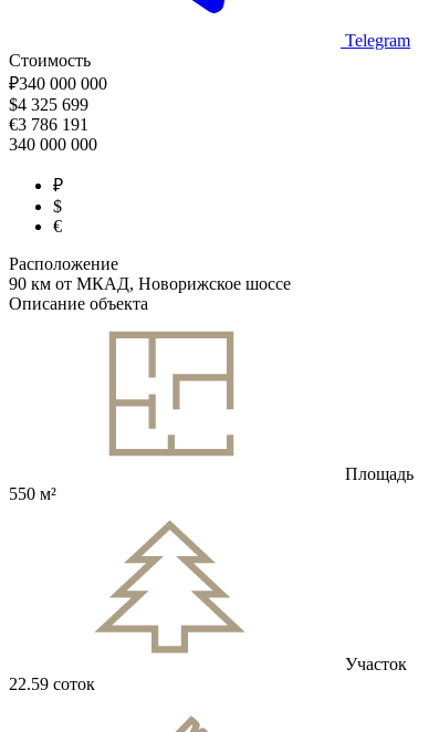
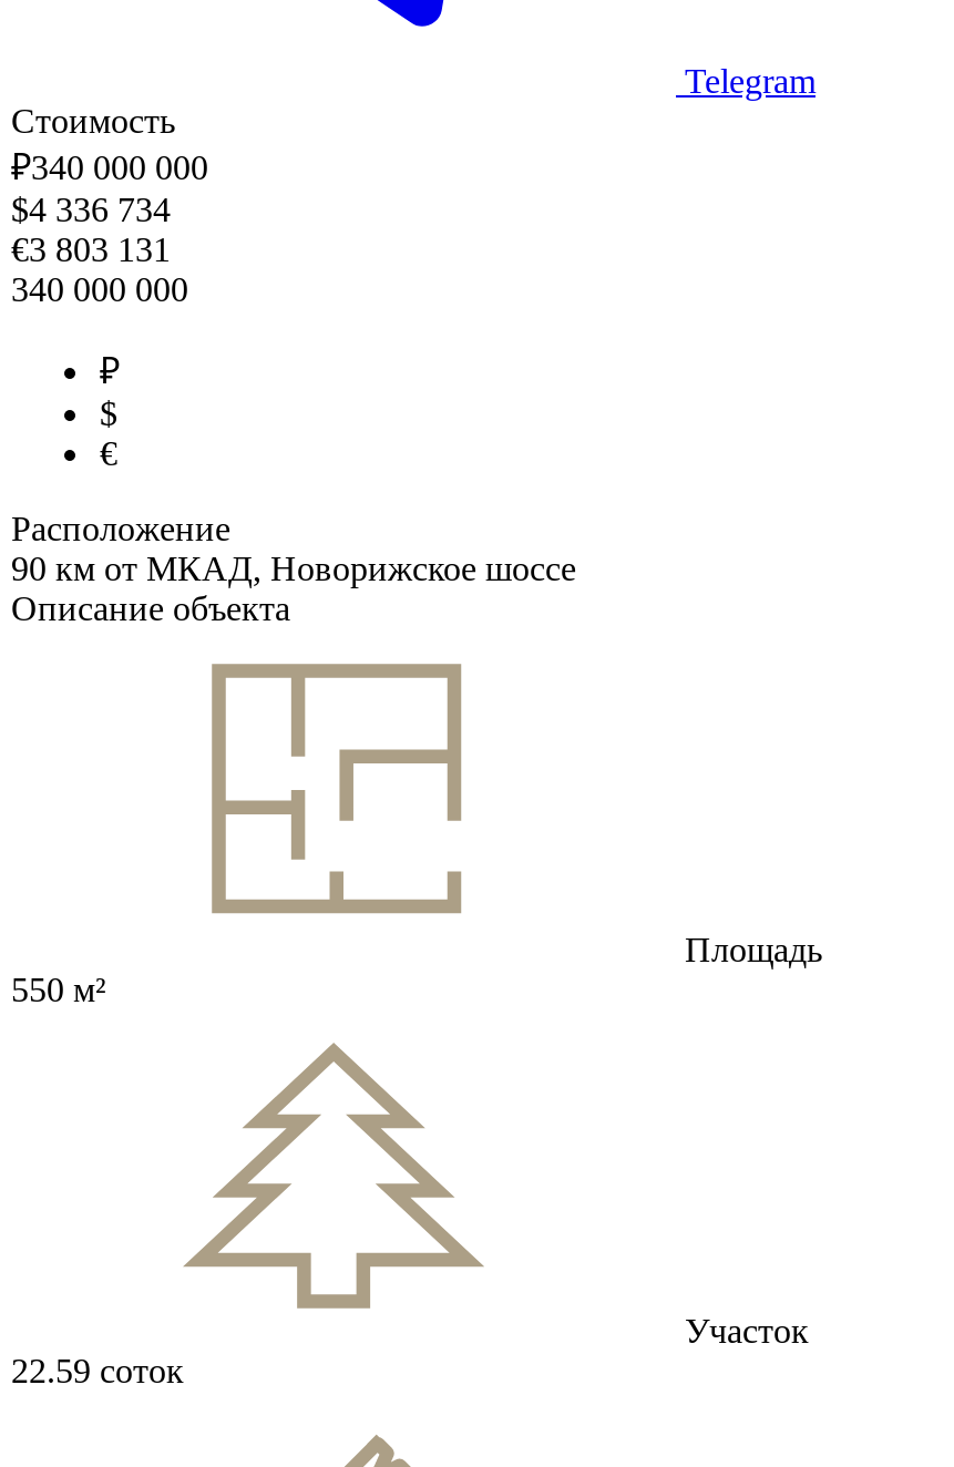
- $4 325 699
+ $4 336 734

- €3 786 191
+ €3 803 131
